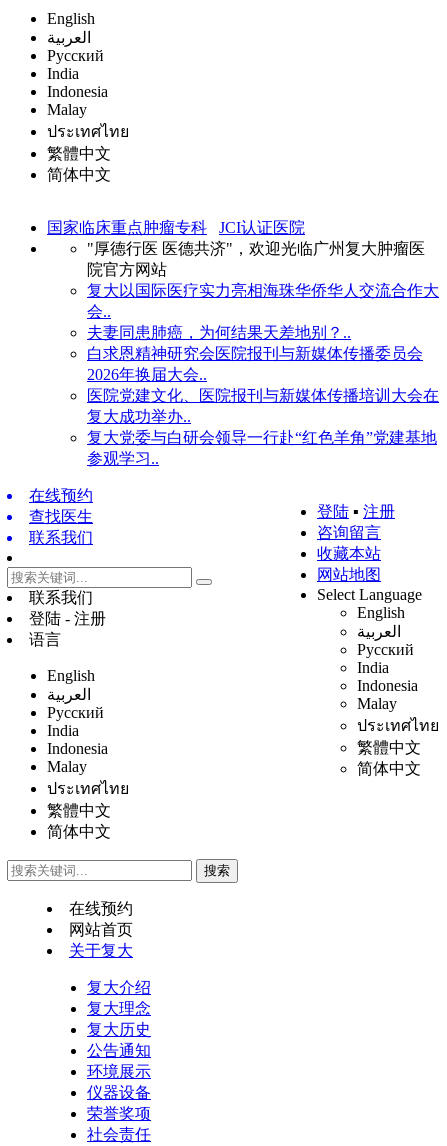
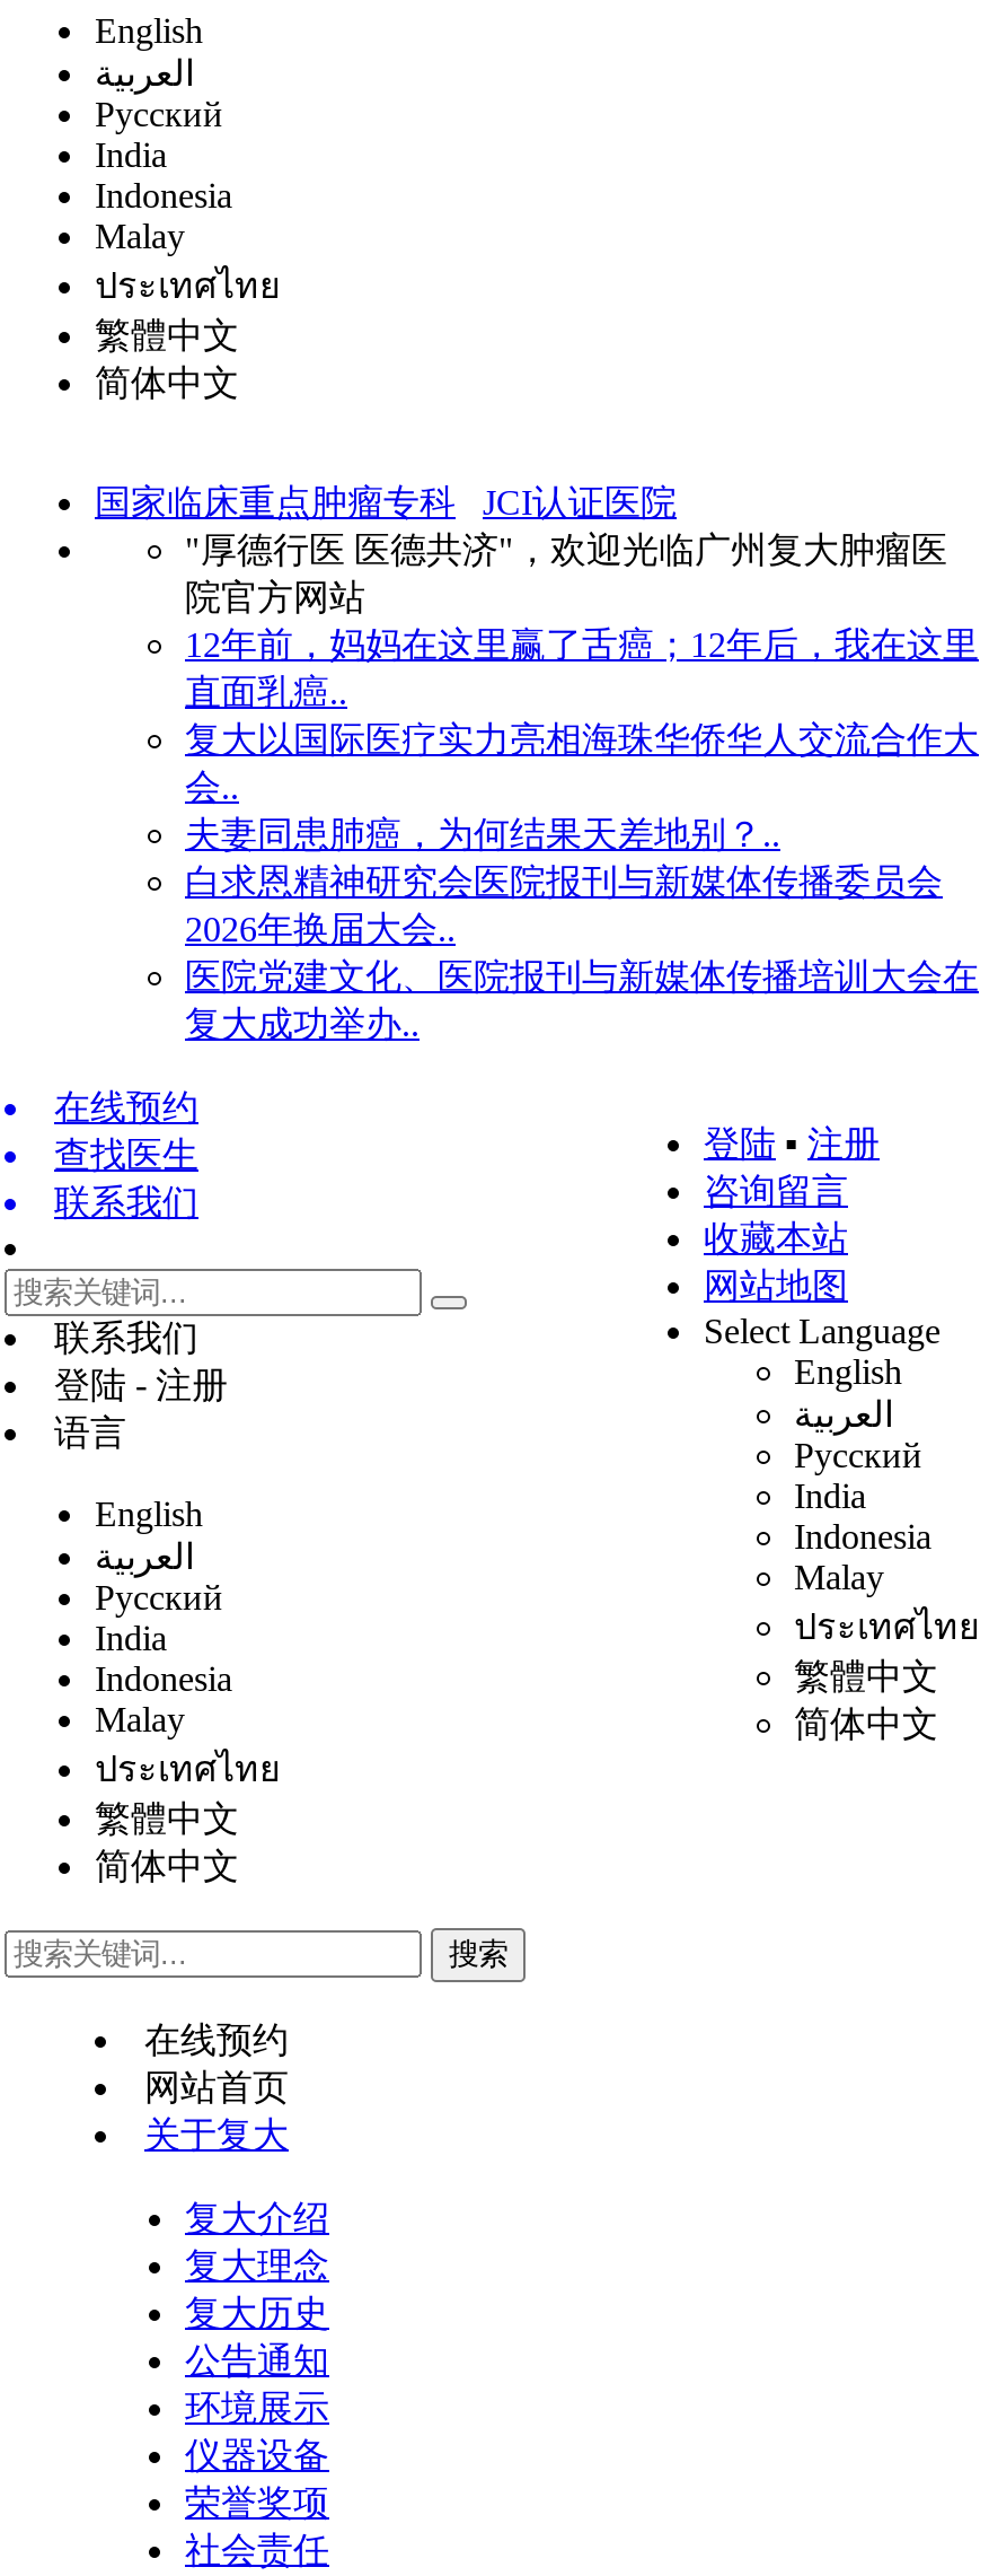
+ 12年前，妈妈在这里赢了舌癌；12年后，我在这里
+ 直面乳癌..

moved down: 复大以国际医疗实力亮相海珠华侨华人交流合作大 | 会.. | 白求恩精神研究会医院报刊与新媒体传播委员会 | 2026年换届大会.. | 医院党建文化、医院报刊与新媒体传播培训大会在

- 复大党委与白研会领导一行赴“红色羊角”党建基地
- 参观学习..
